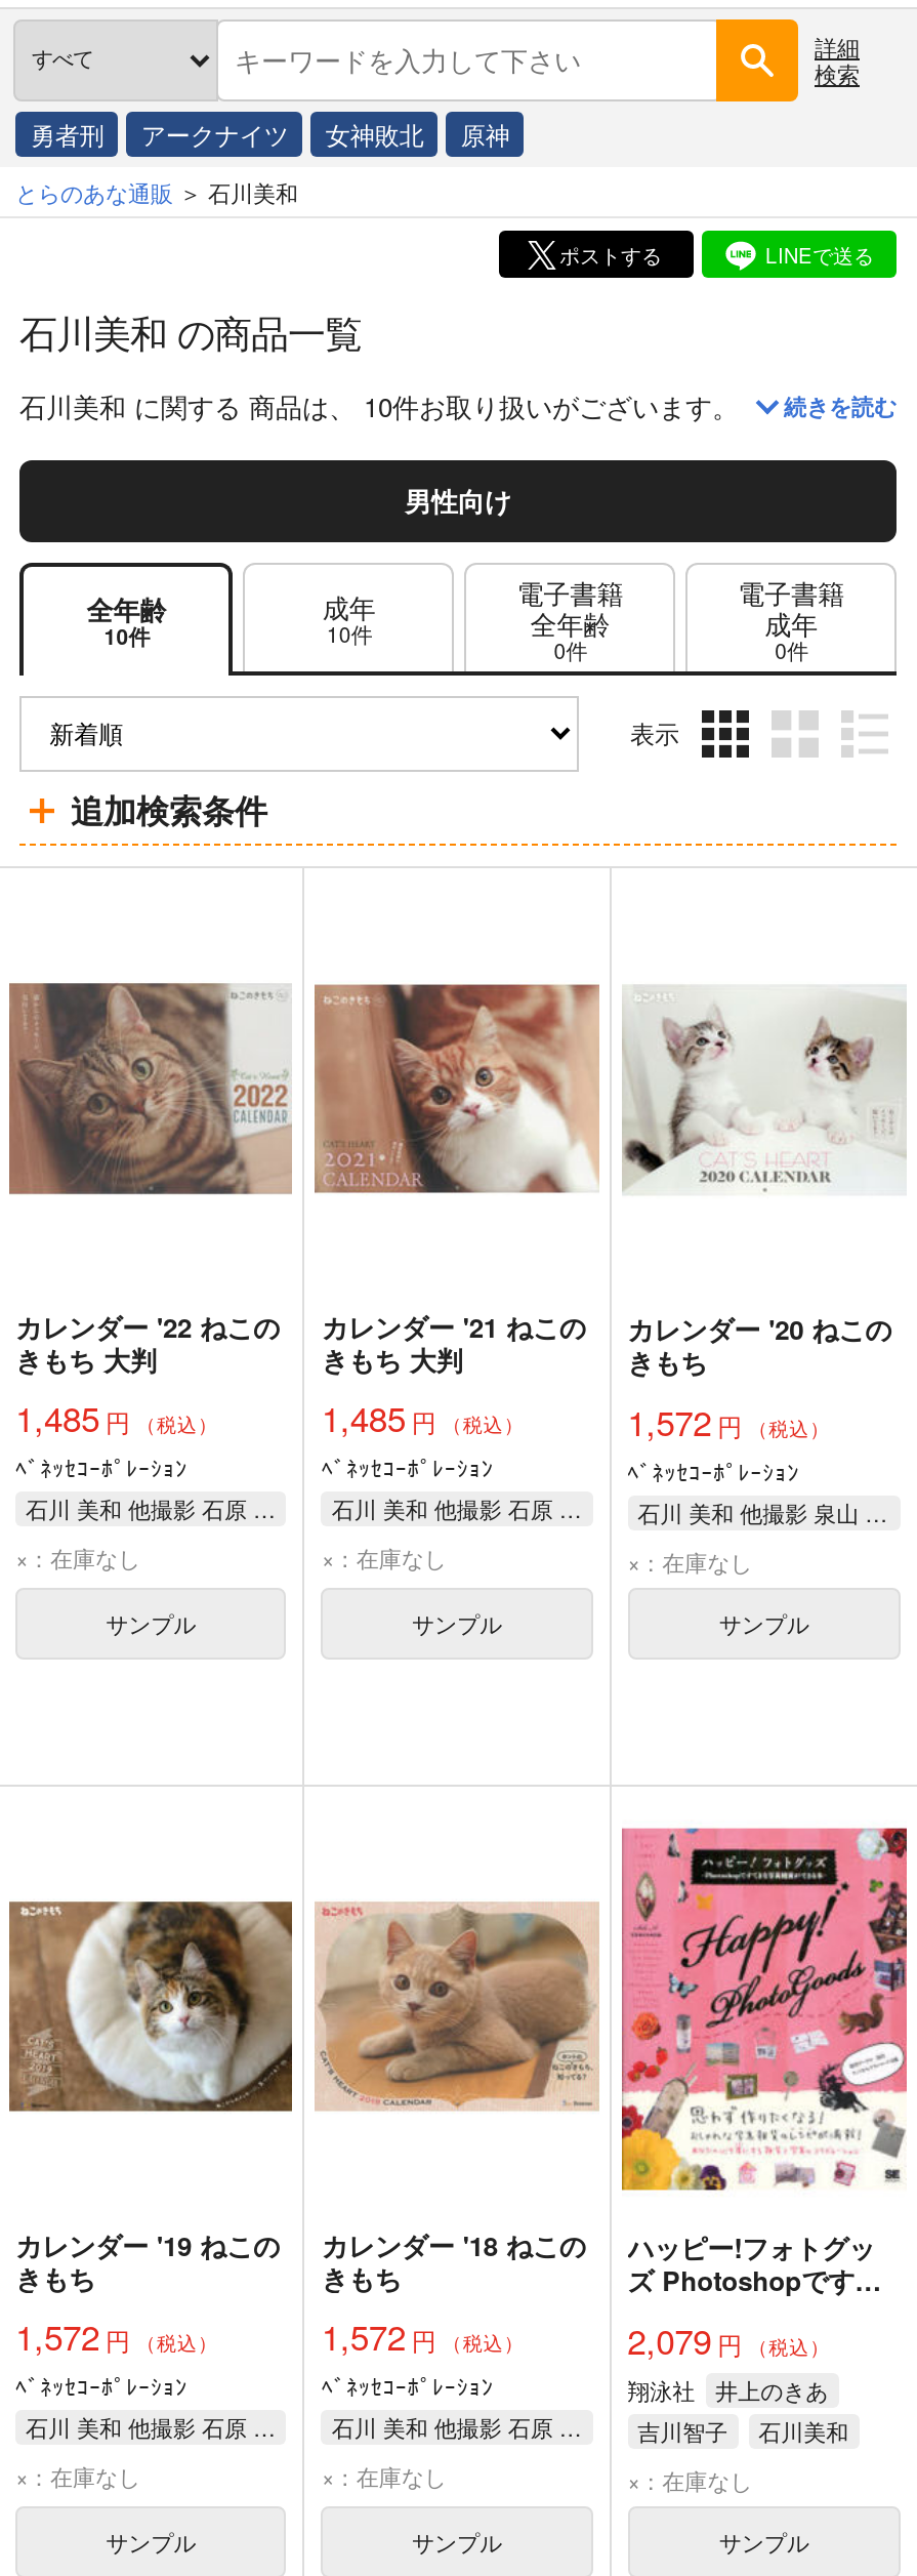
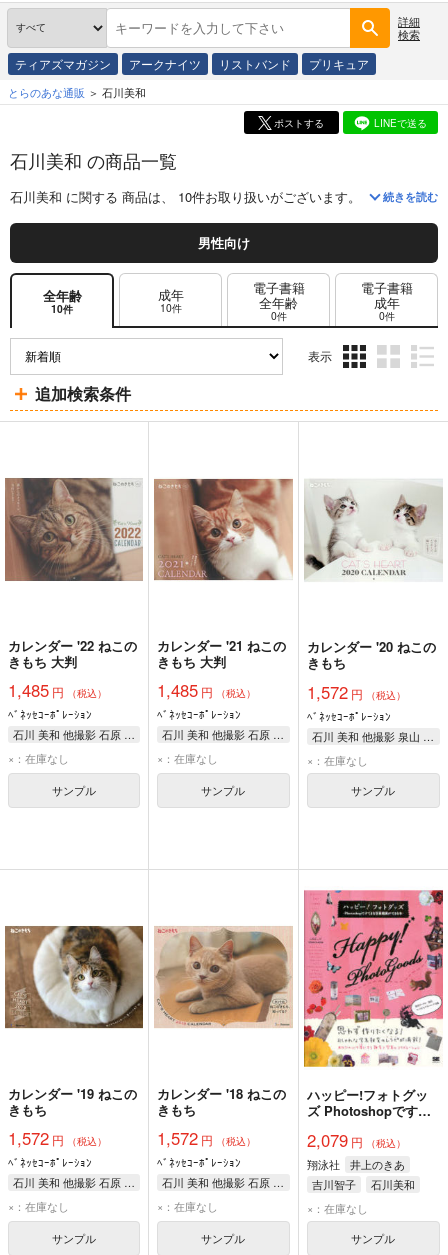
- 勇者刑
+ ティアズマガジン

- 女神敗北
- 原神
+ リストバンド
+ プリキュア
